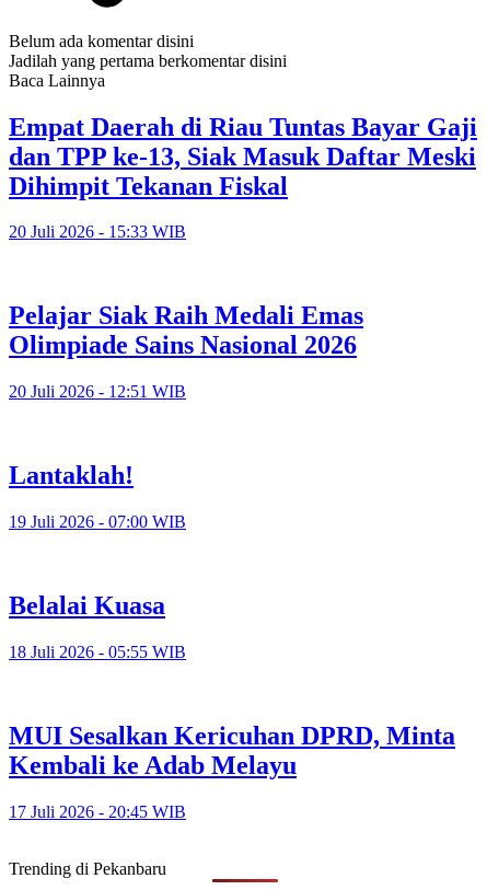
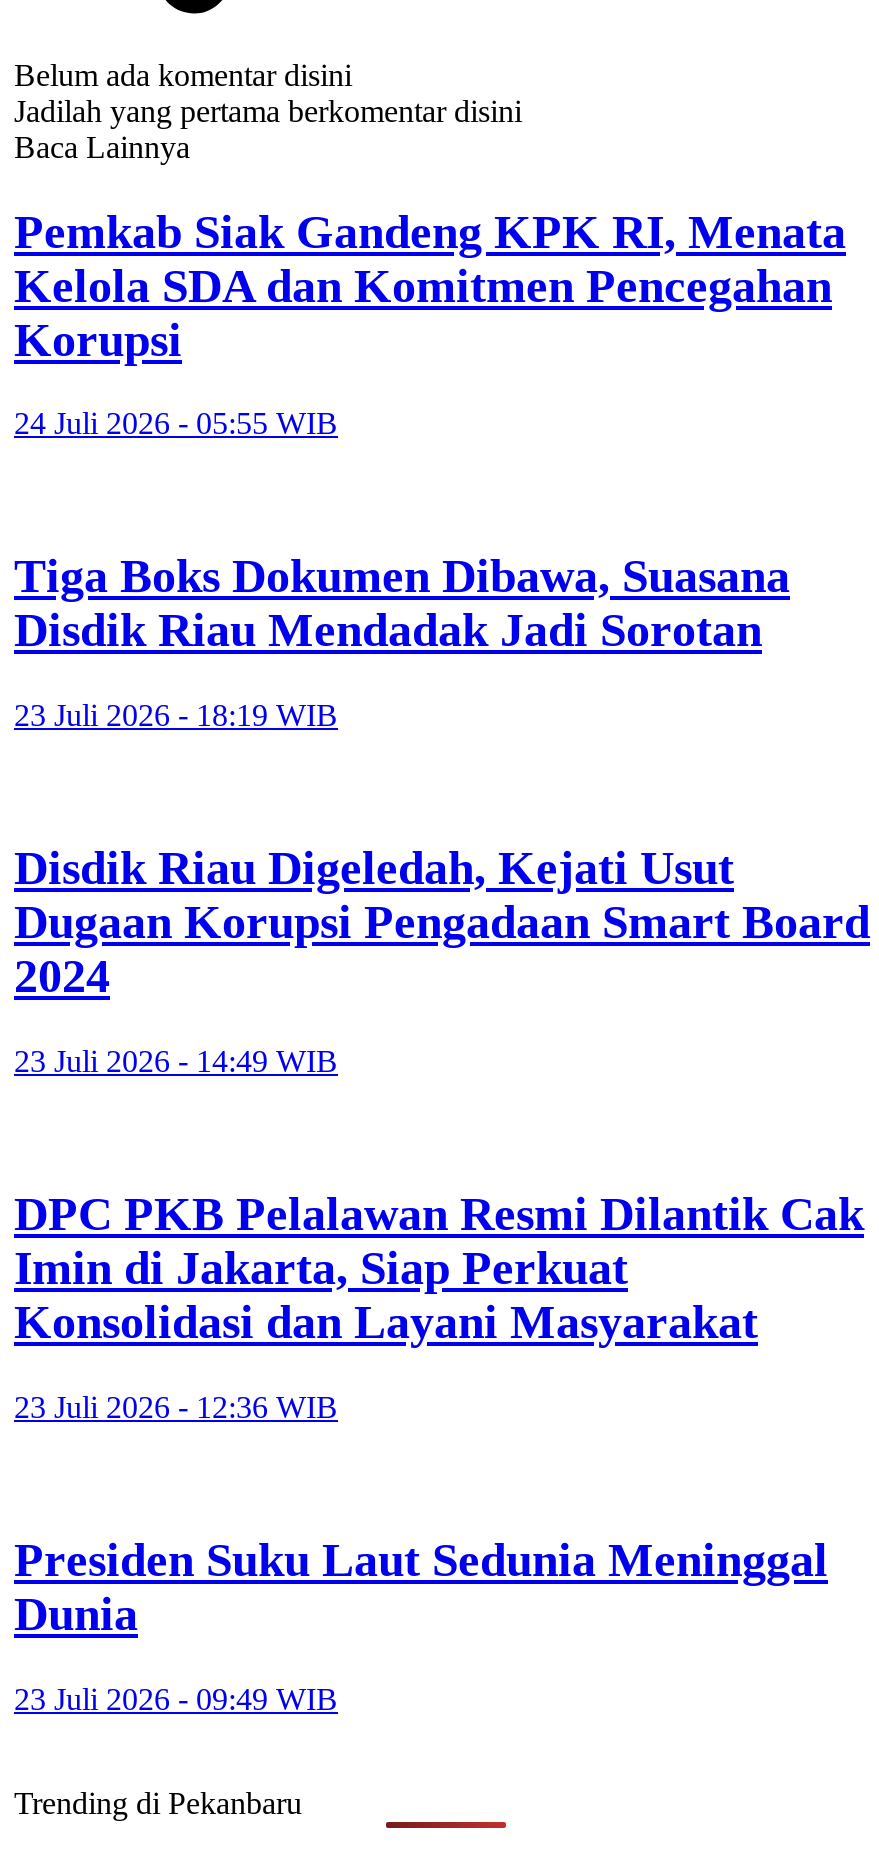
- Empat Daerah di Riau Tuntas Bayar Gaji
- dan TPP ke-13, Siak Masuk Daftar Meski
- Dihimpit Tekanan Fiskal
+ Pemkab Siak Gandeng KPK RI, Menata
+ Kelola SDA dan Komitmen Pencegahan
+ Korupsi

- 20 Juli 2026 - 15:33 WIB
+ 24 Juli 2026 - 05:55 WIB

- Pelajar Siak Raih Medali Emas
- Olimpiade Sains Nasional 2026
+ Tiga Boks Dokumen Dibawa, Suasana
+ Disdik Riau Mendadak Jadi Sorotan

- 20 Juli 2026 - 12:51 WIB
+ 23 Juli 2026 - 18:19 WIB

- Lantaklah!
+ Disdik Riau Digeledah, Kejati Usut
+ Dugaan Korupsi Pengadaan Smart Board
+ 2024

- 19 Juli 2026 - 07:00 WIB
+ 23 Juli 2026 - 14:49 WIB

- Belalai Kuasa
+ DPC PKB Pelalawan Resmi Dilantik Cak
+ Imin di Jakarta, Siap Perkuat
+ Konsolidasi dan Layani Masyarakat

- 18 Juli 2026 - 05:55 WIB
+ 23 Juli 2026 - 12:36 WIB

- MUI Sesalkan Kericuhan DPRD, Minta
- Kembali ke Adab Melayu
+ Presiden Suku Laut Sedunia Meninggal
+ Dunia

- 17 Juli 2026 - 20:45 WIB
+ 23 Juli 2026 - 09:49 WIB
